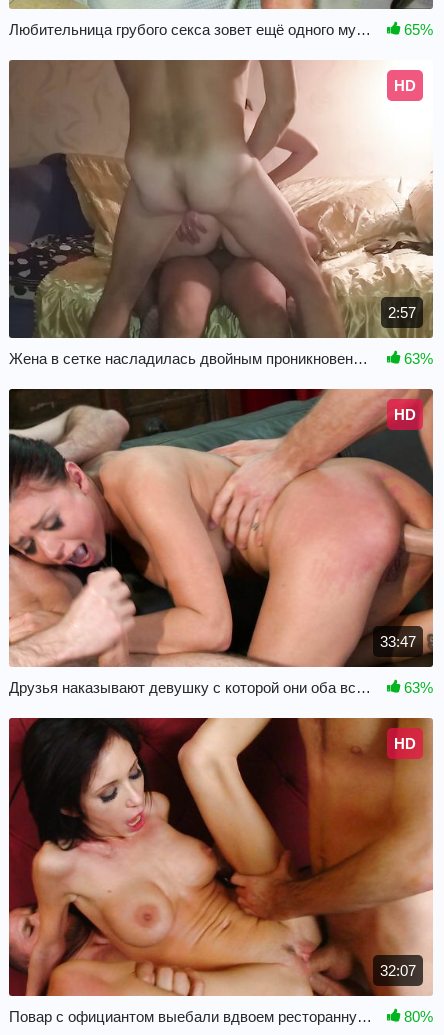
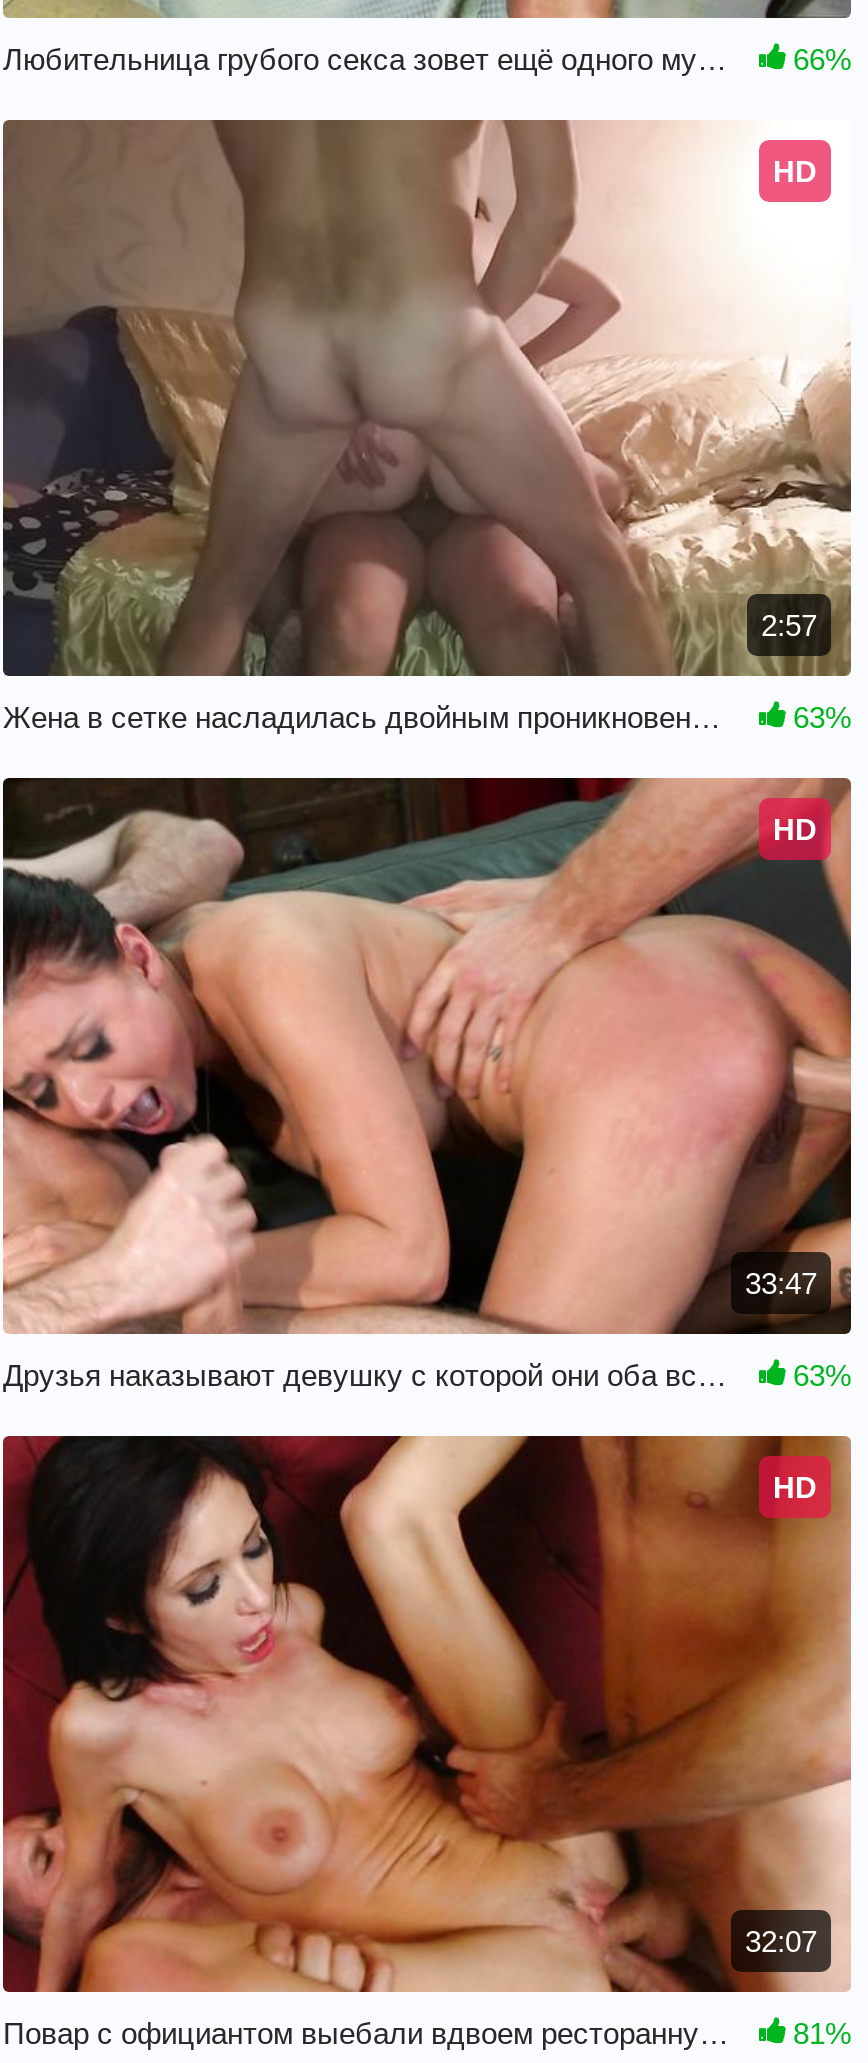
- 65%
+ 66%

- 80%
+ 81%
